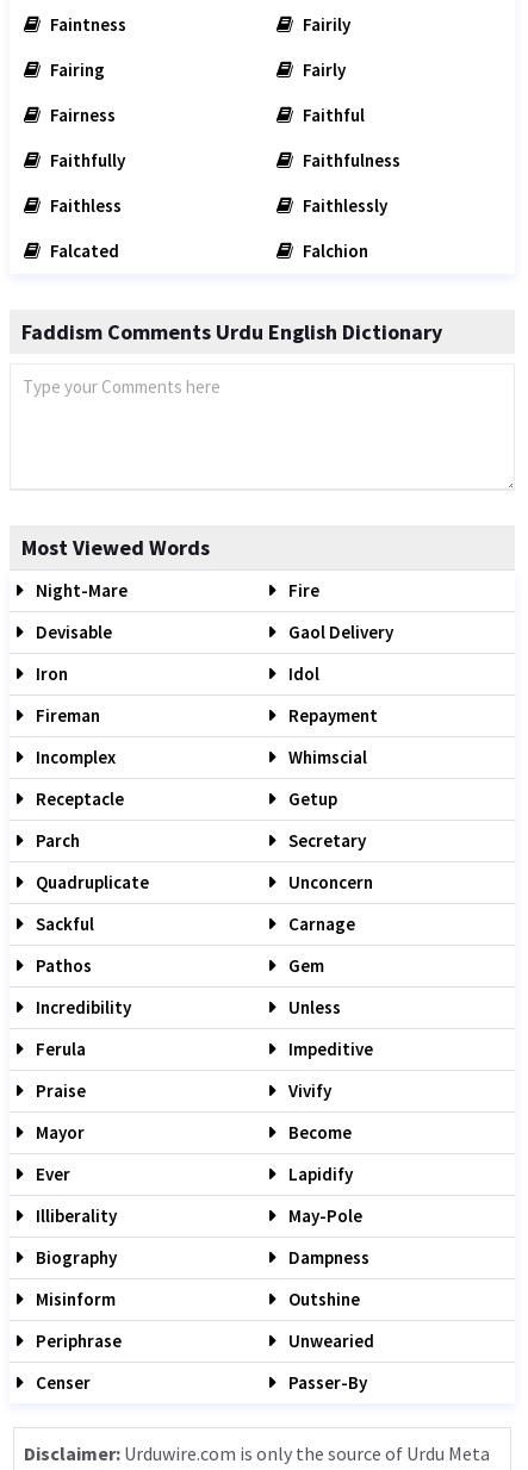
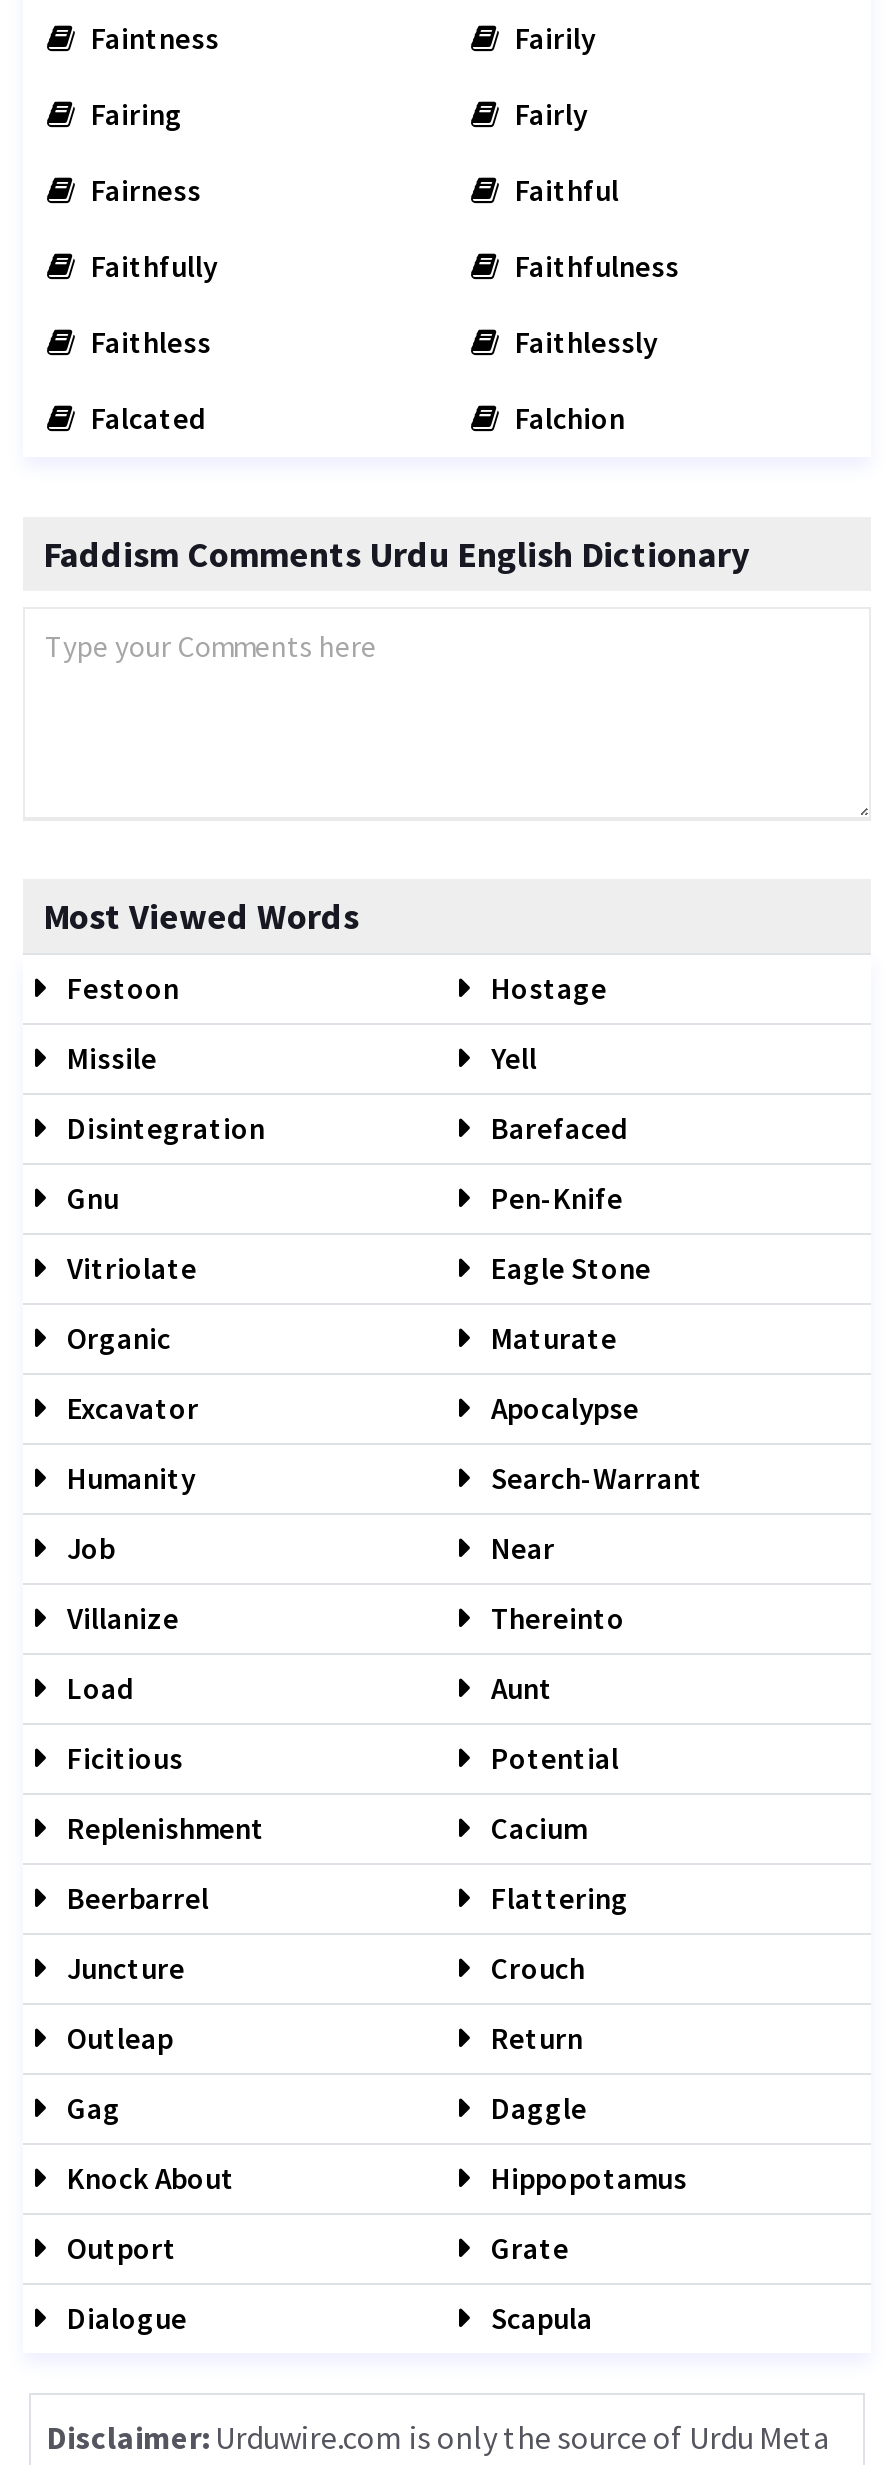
- Night-Mare
- Fire
+ Festoon
+ Hostage

- Devisable
- Gaol Delivery
+ Missile
+ Yell

- Iron
- Idol
+ Disintegration
+ Barefaced

- Fireman
- Repayment
+ Gnu
+ Pen-Knife

- Incomplex
- Whimscial
+ Vitriolate
+ Eagle Stone

- Receptacle
- Getup
+ Organic
+ Maturate

- Parch
- Secretary
+ Excavator
+ Apocalypse

- Quadruplicate
- Unconcern
+ Humanity
+ Search-Warrant

- Sackful
- Carnage
+ Job
+ Near

- Pathos
- Gem
+ Villanize
+ Thereinto

- Incredibility
- Unless
+ Load
+ Aunt

- Ferula
- Impeditive
+ Ficitious
+ Potential

- Praise
- Vivify
+ Replenishment
+ Cacium

- Mayor
- Become
+ Beerbarrel
+ Flattering

- Ever
- Lapidify
+ Juncture
+ Crouch

- Illiberality
- May-Pole
+ Outleap
+ Return

- Biography
- Dampness
+ Gag
+ Daggle

- Misinform
- Outshine
+ Knock About
+ Hippopotamus

- Periphrase
- Unwearied
+ Outport
+ Grate

- Censer
- Passer-By
+ Dialogue
+ Scapula
